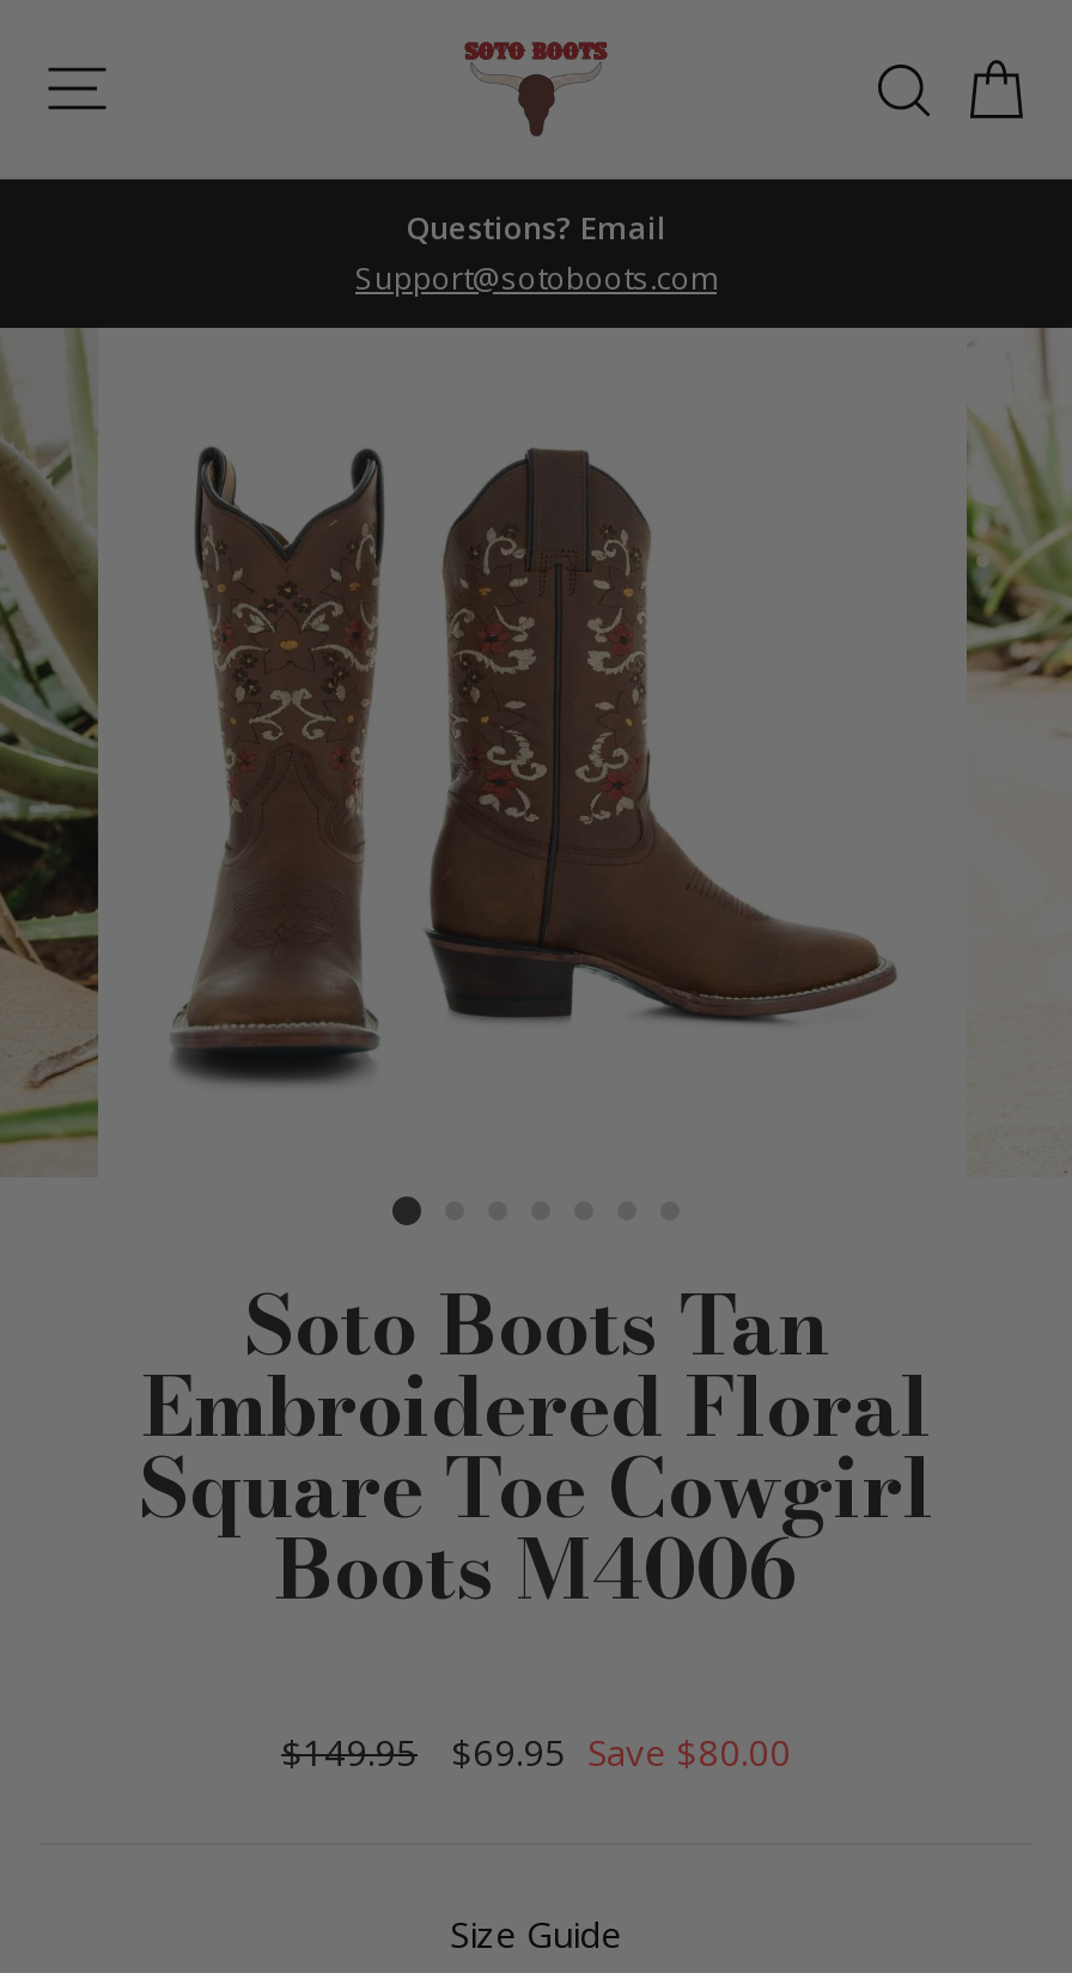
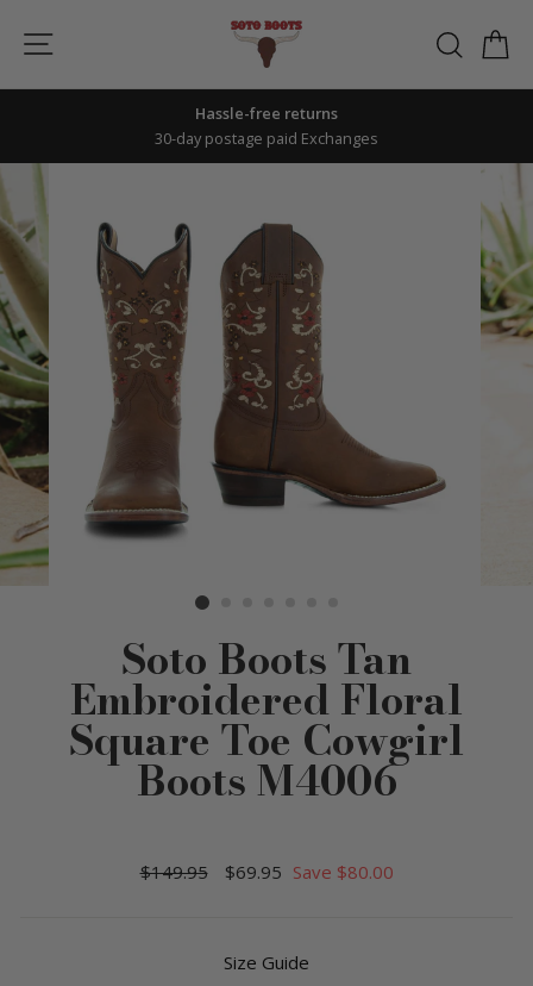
- Questions? Email
- Support@sotoboots.com
+ Hassle-free returns
+ 30-day postage paid Exchanges
